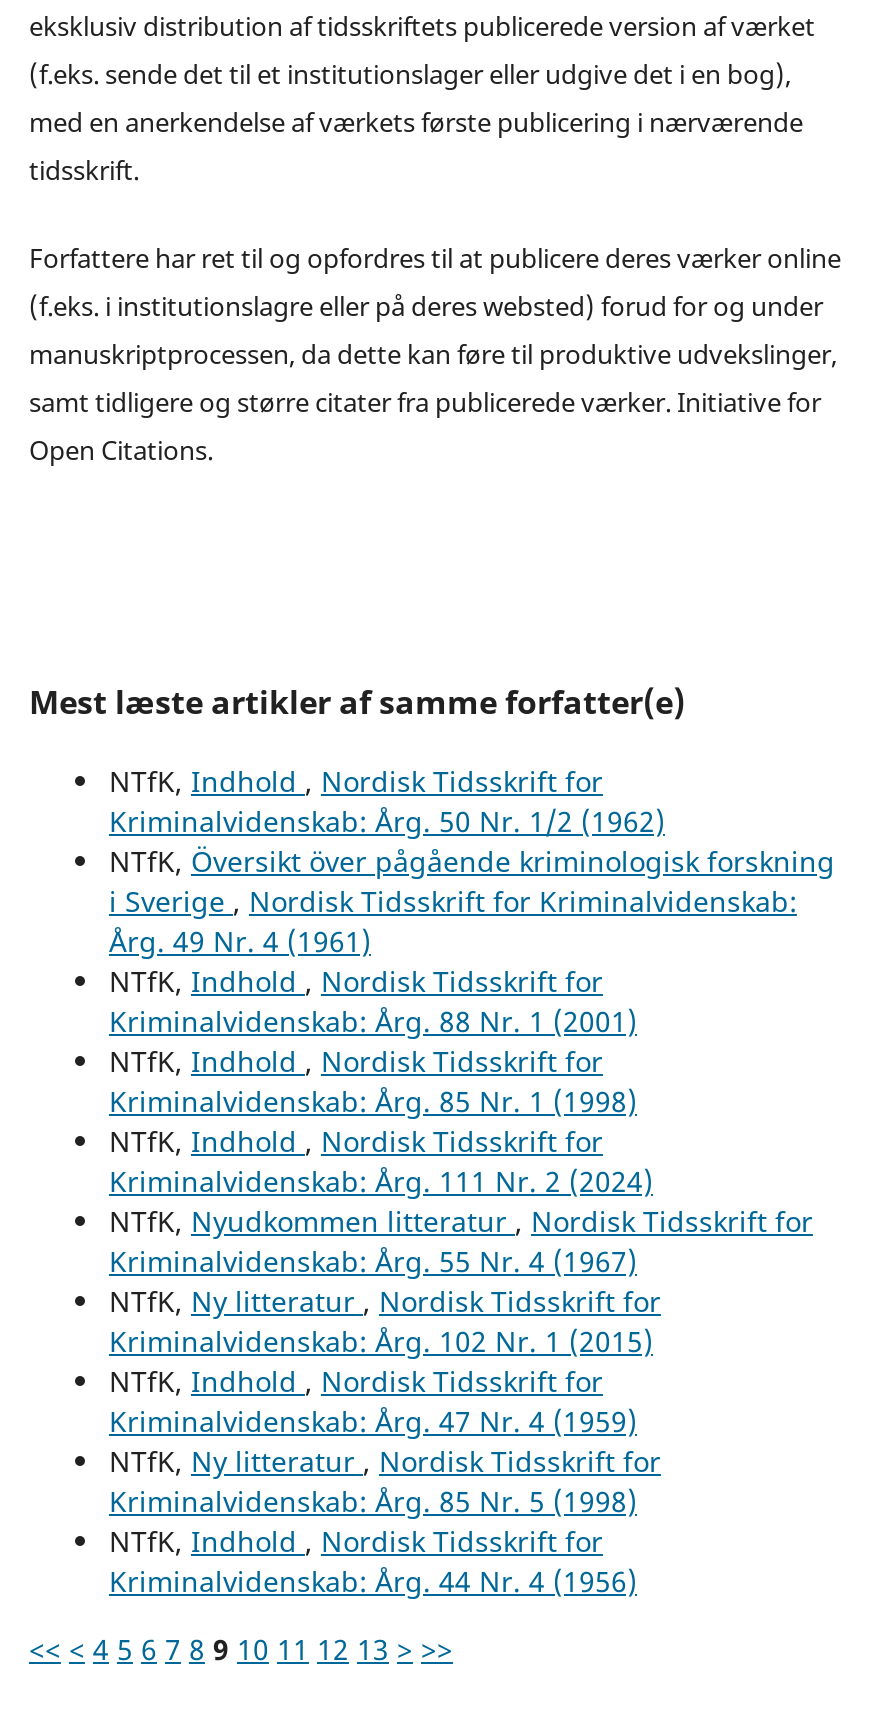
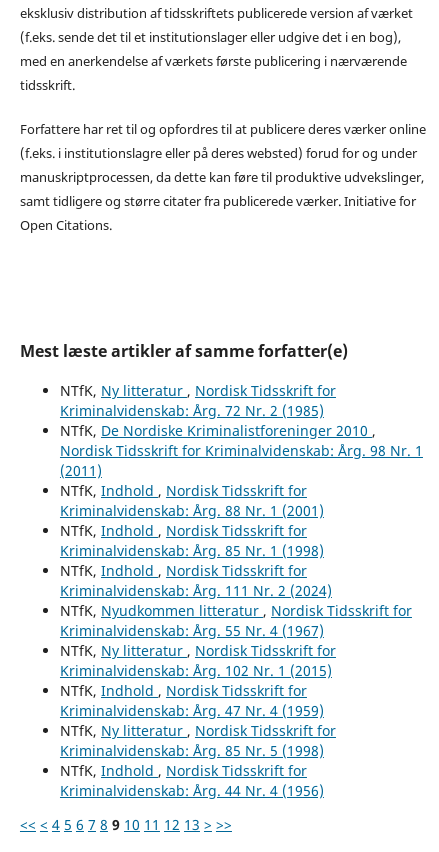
- NTfK, Indhold, Nordisk Tidsskrift for
- Kriminalvidenskab: Årg. 50 Nr. 1/2 (1962)
- NTfK, Översikt över pågående kriminologisk forskning
- i Sverige, Nordisk Tidsskrift for Kriminalvidenskab:
- Årg. 49 Nr. 4 (1961)
+ NTfK, Ny litteratur, Nordisk Tidsskrift for
+ Kriminalvidenskab: Årg. 72 Nr. 2 (1985)
+ NTfK, De Nordiske Kriminalistforeninger 2010,
+ Nordisk Tidsskrift for Kriminalvidenskab: Årg. 98 Nr. 1
+ (2011)
